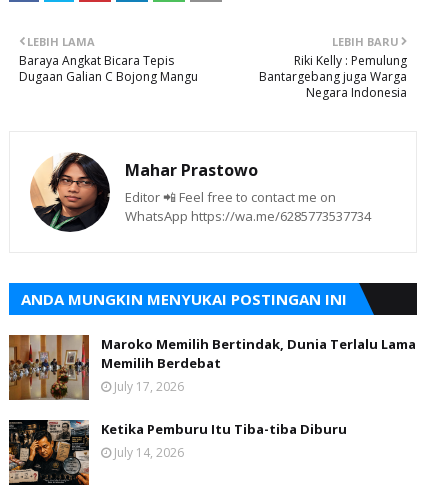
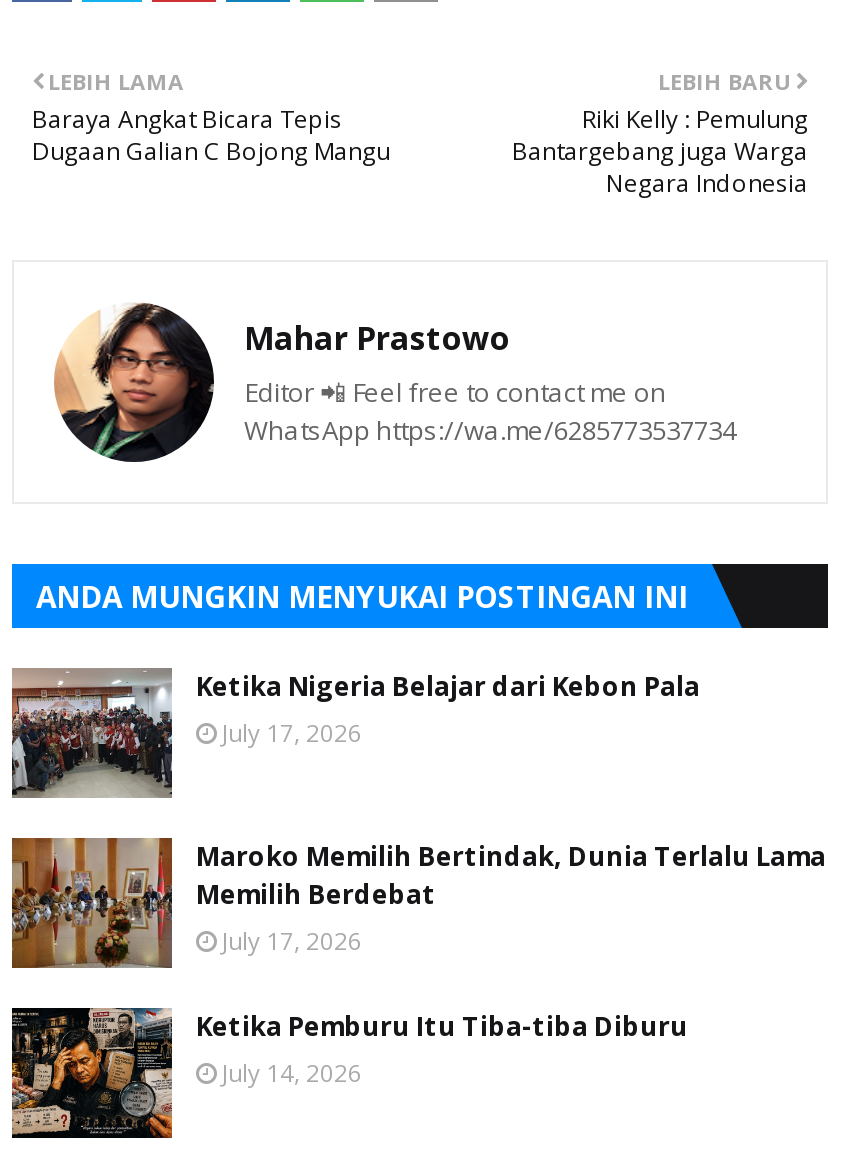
+ [image]
+ Ketika Nigeria Belajar dari Kebon Pala
+ July 17, 2026
